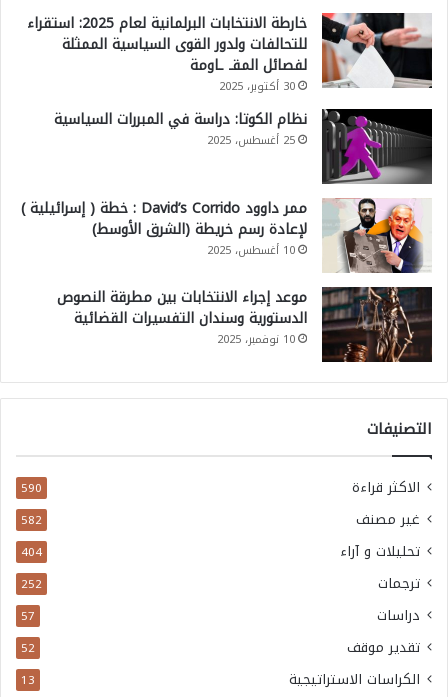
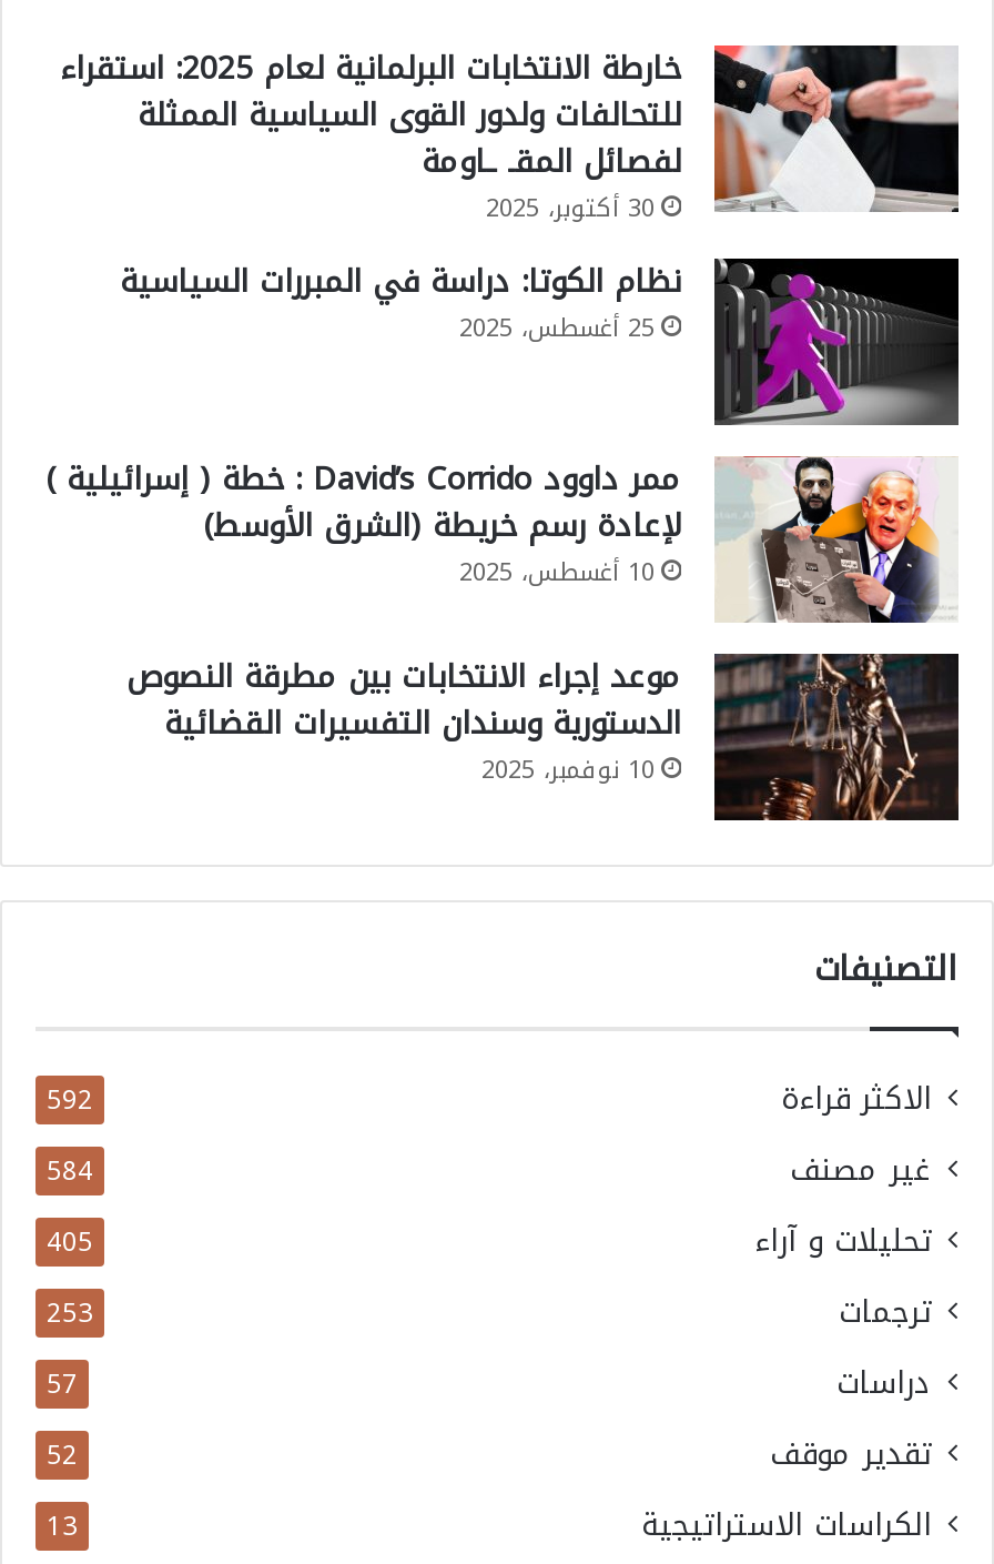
- 590
+ 592

- 582
+ 584

- 404
+ 405

- 252
+ 253
